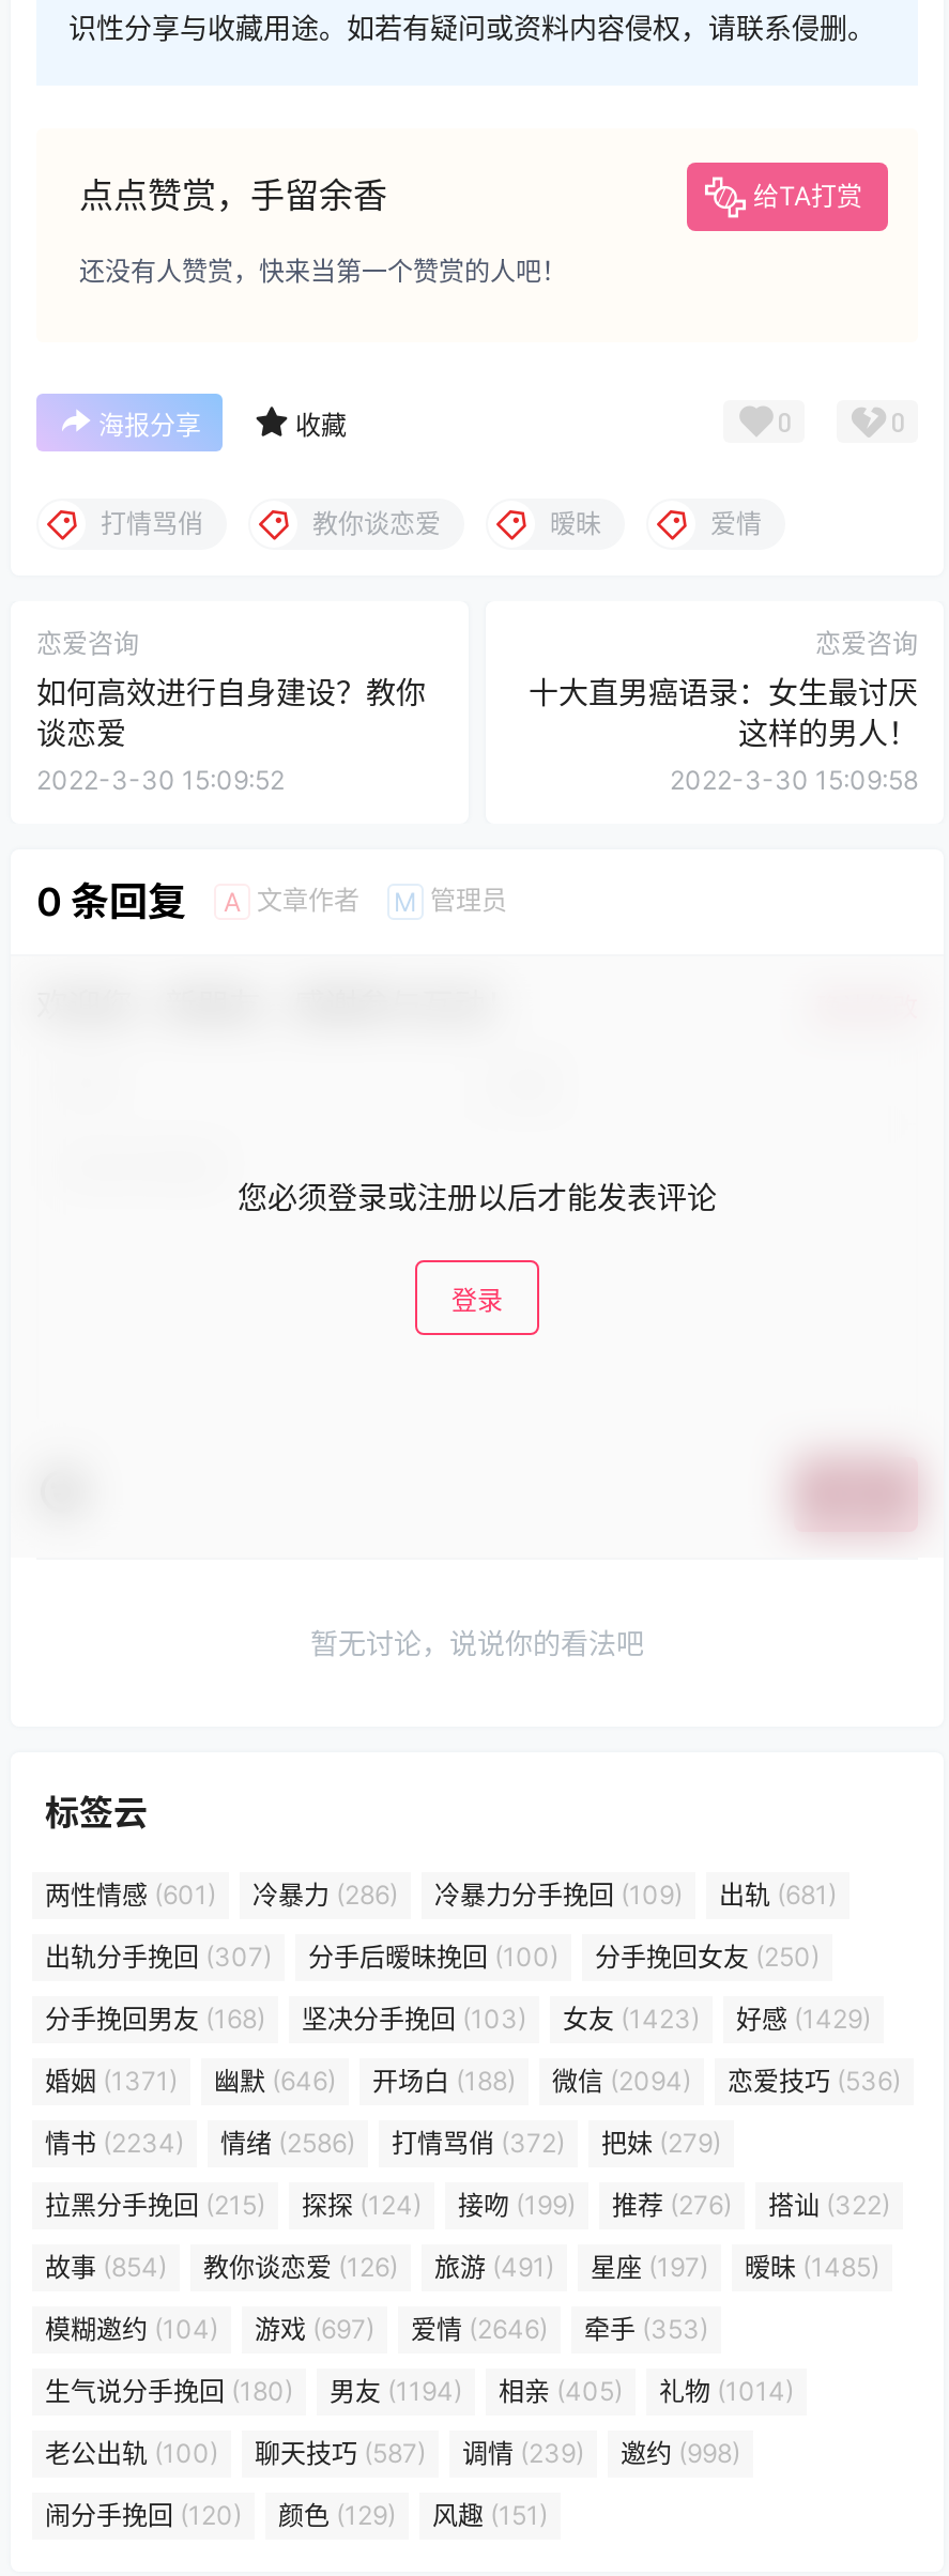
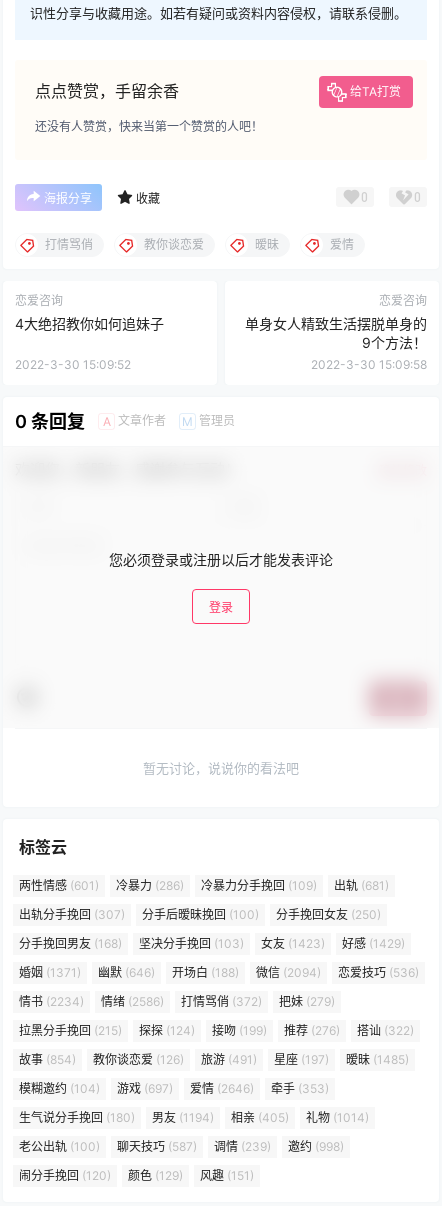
- 如何高效进行自身建设？教你
- 谈恋爱
+ 4大绝招教你如何追妹子

- 十大直男癌语录：女生最讨厌
- 这样的男人！
+ 单身女人精致生活摆脱单身的
+ 9个方法！
